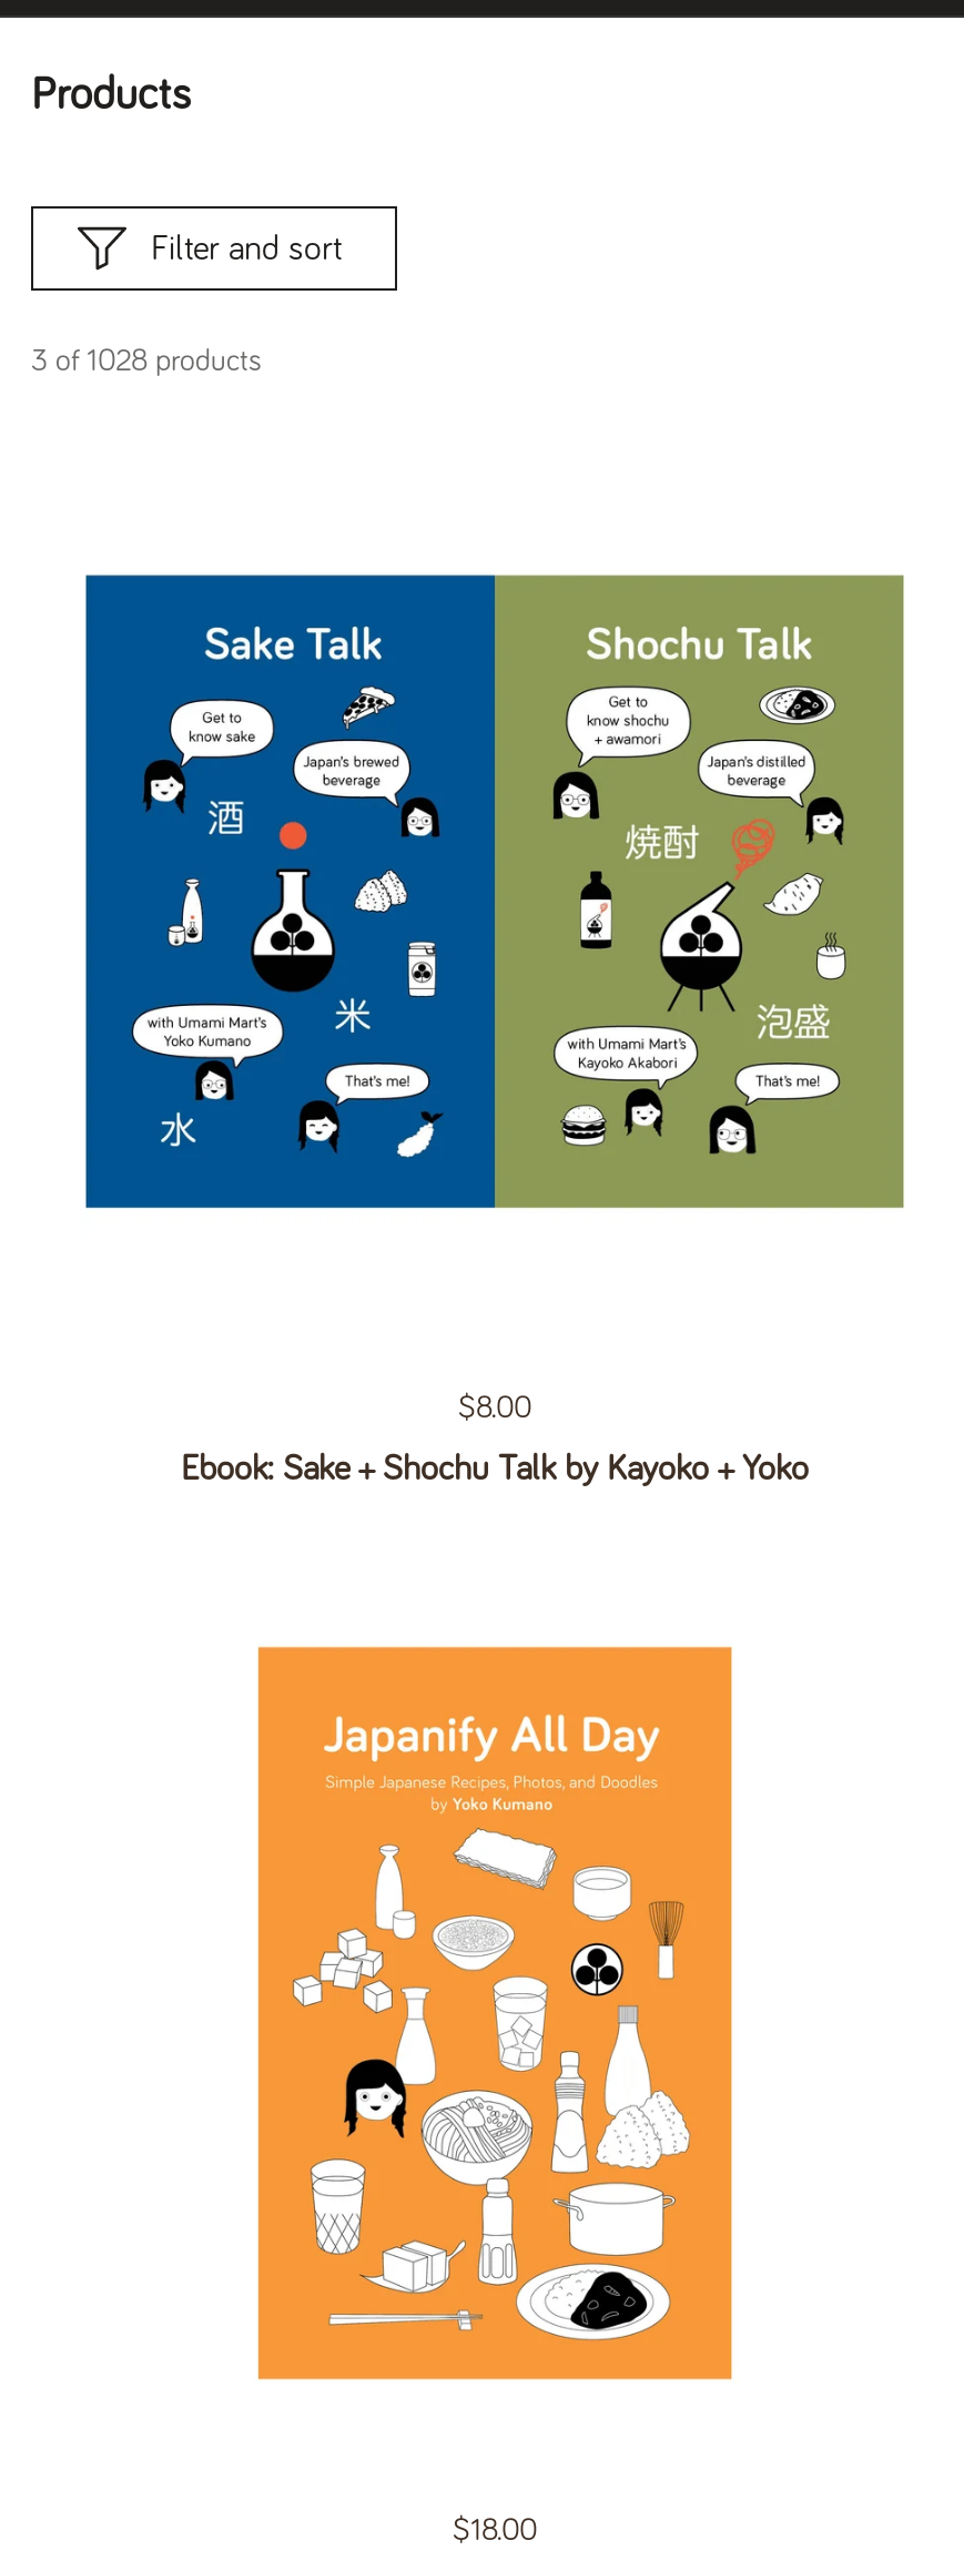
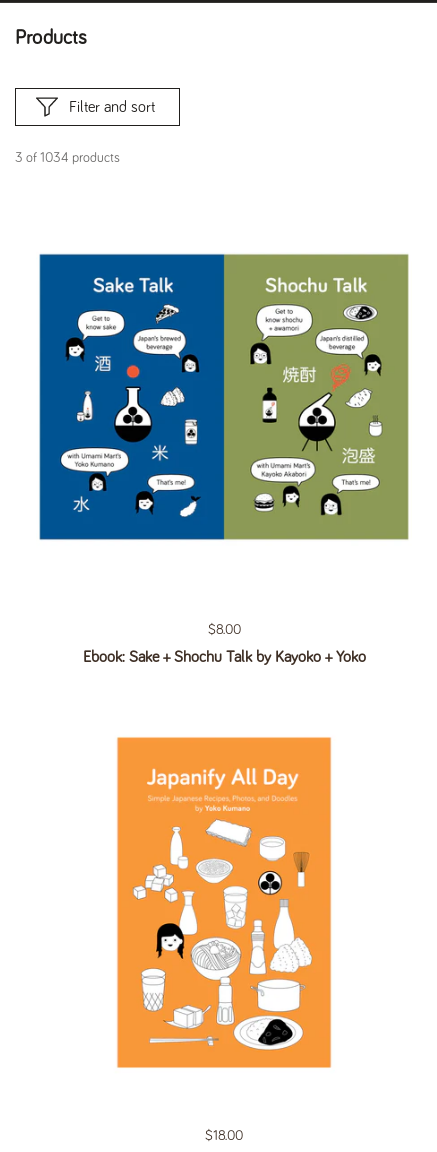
- 3 of 1028 products
+ 3 of 1034 products
